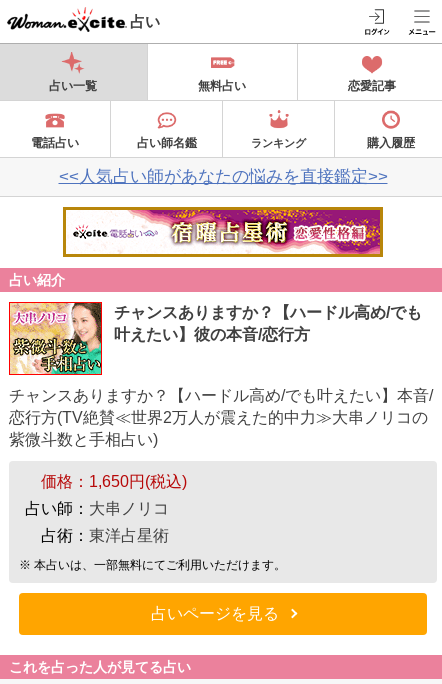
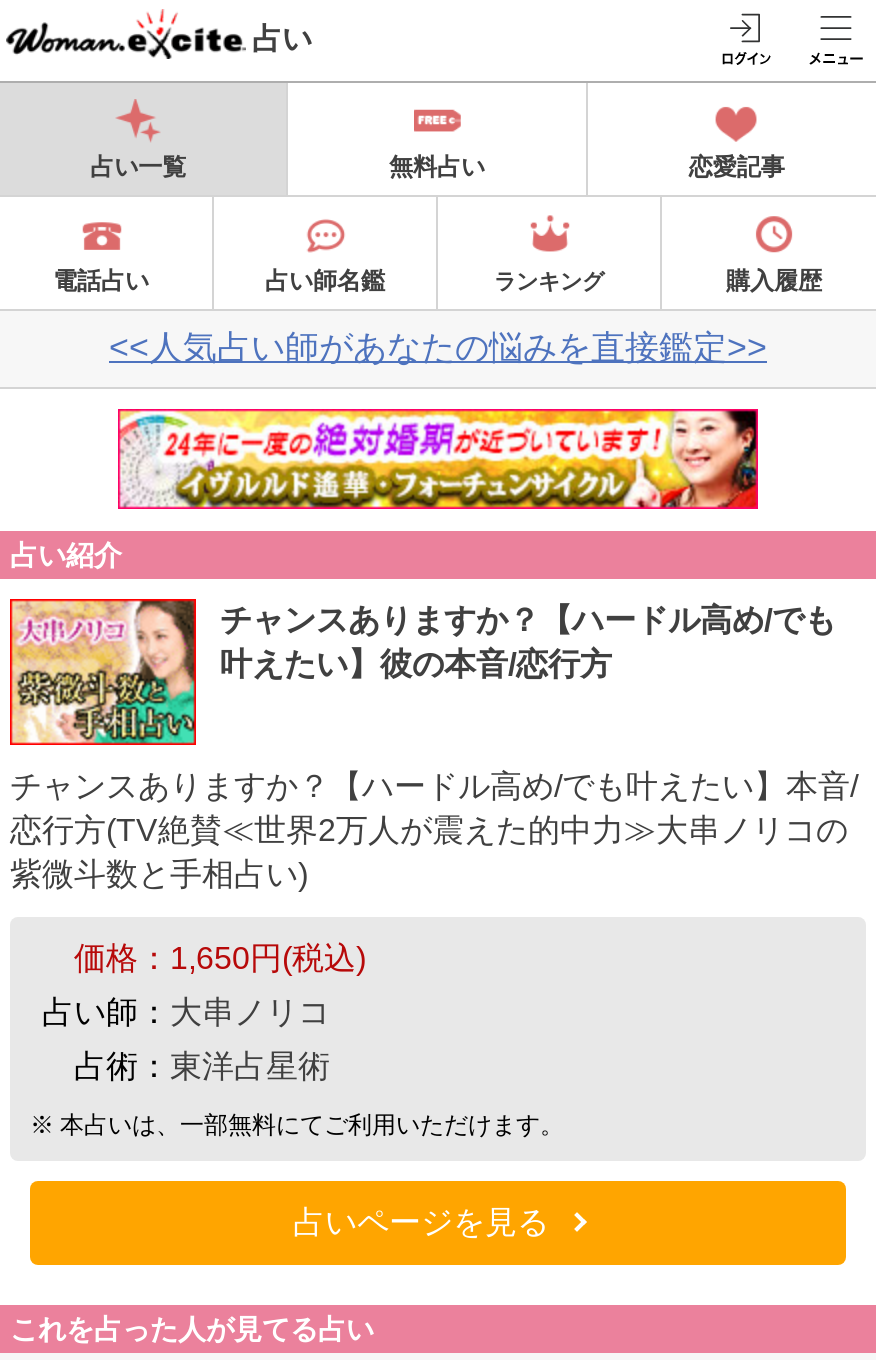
- [image]
+ [image]
